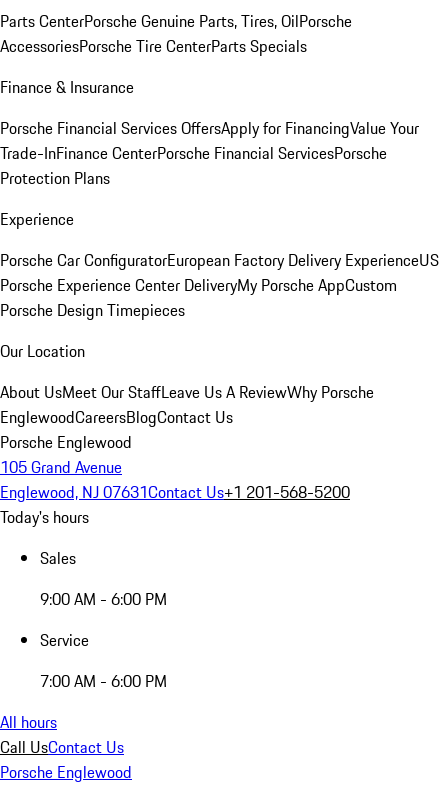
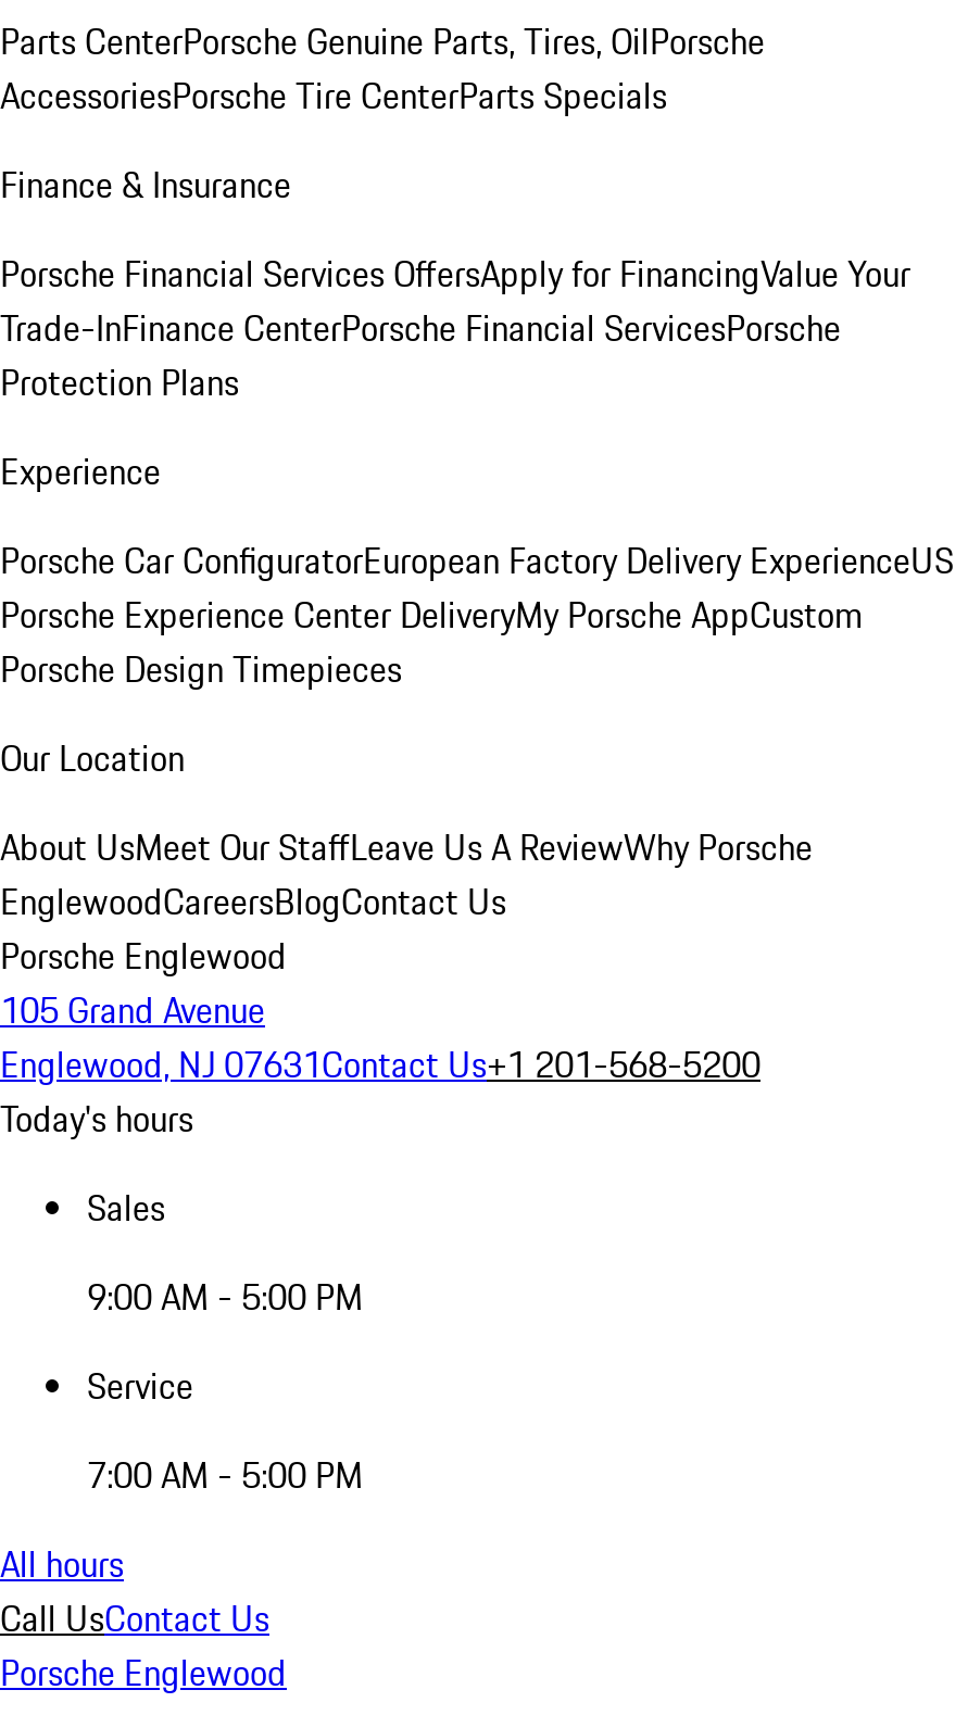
- 9:00 AM - 6:00 PM
+ 9:00 AM - 5:00 PM

- 7:00 AM - 6:00 PM
+ 7:00 AM - 5:00 PM
